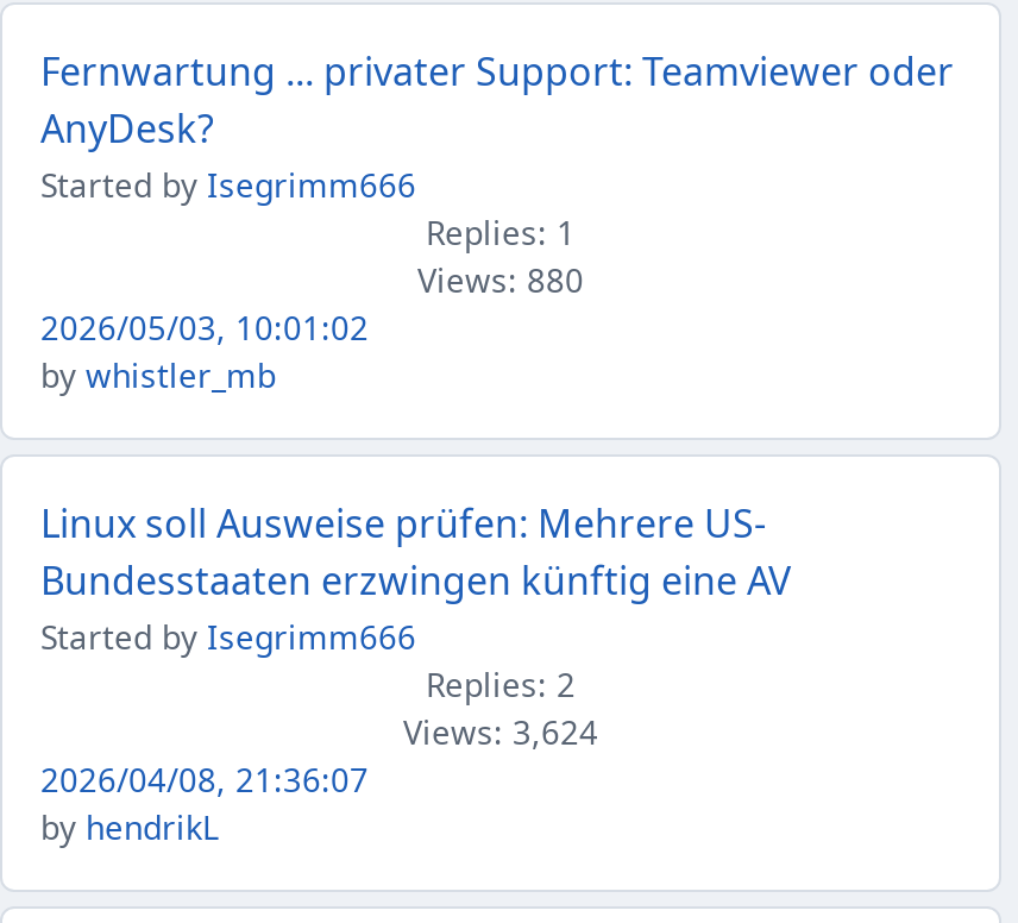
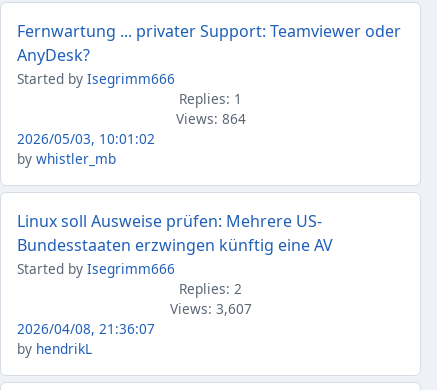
- Views: 880
+ Views: 864

- Views: 3,624
+ Views: 3,607
